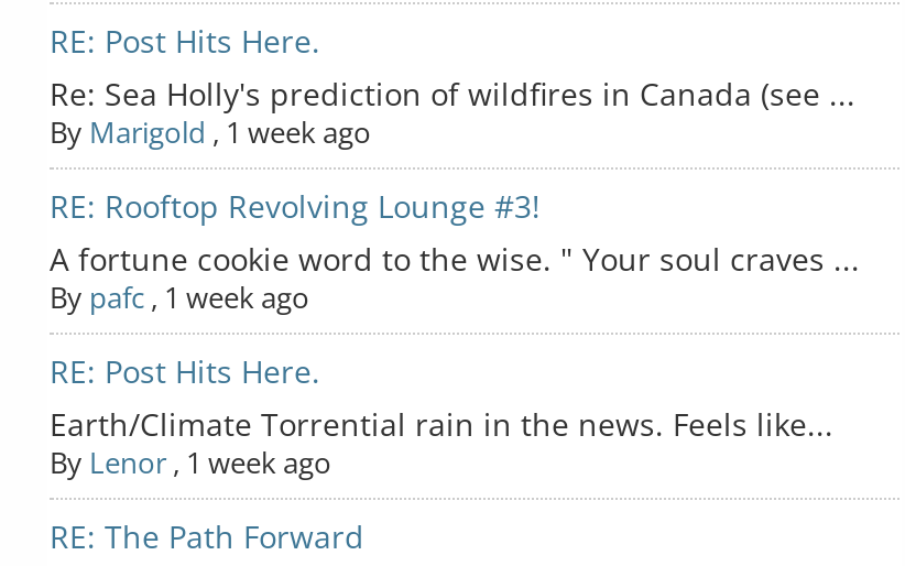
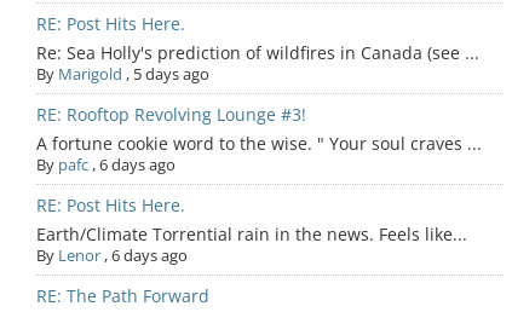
- By Marigold,1 week ago
+ By Marigold,5 days ago

- By pafc, 1 week ago
+ By pafc, 6 days ago

- By Lenor, 1 week ago
+ By Lenor, 6 days ago
